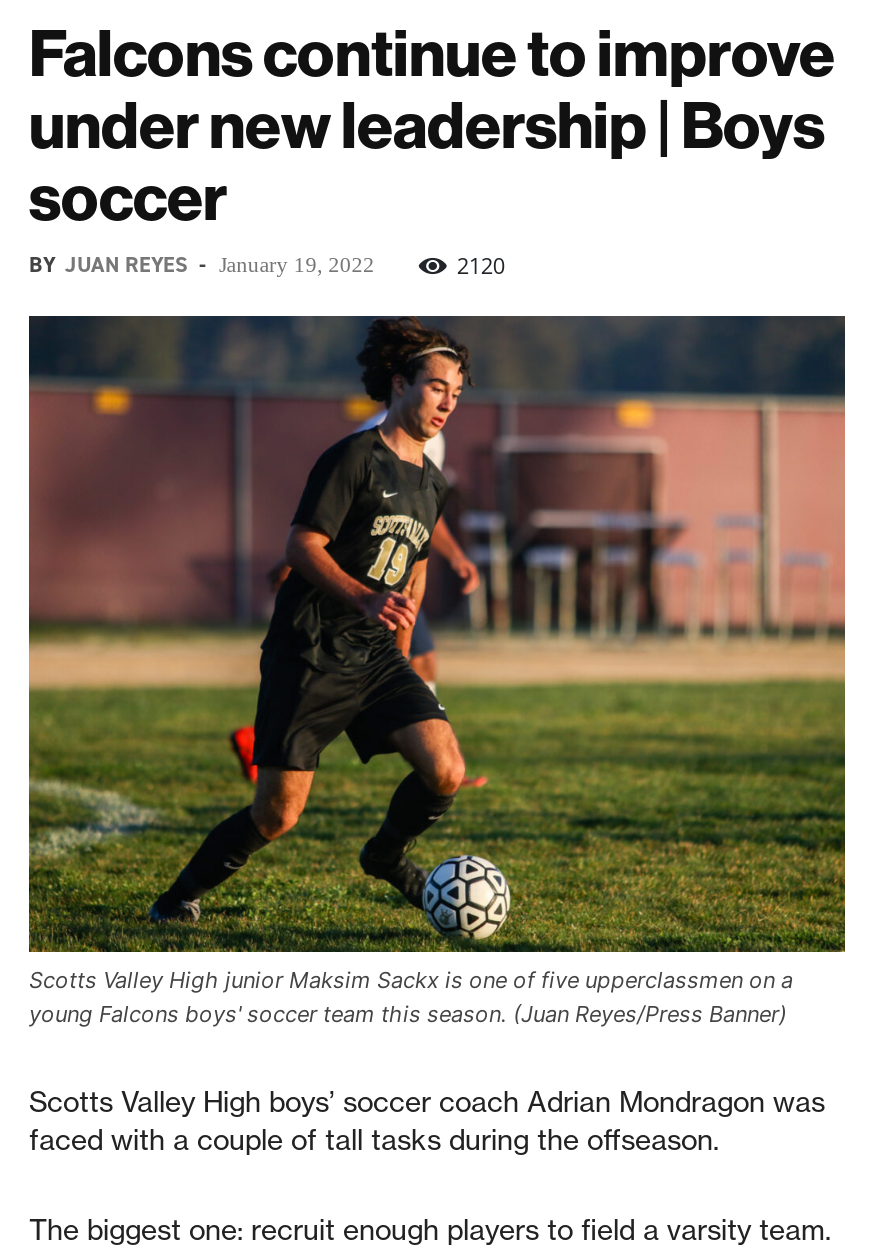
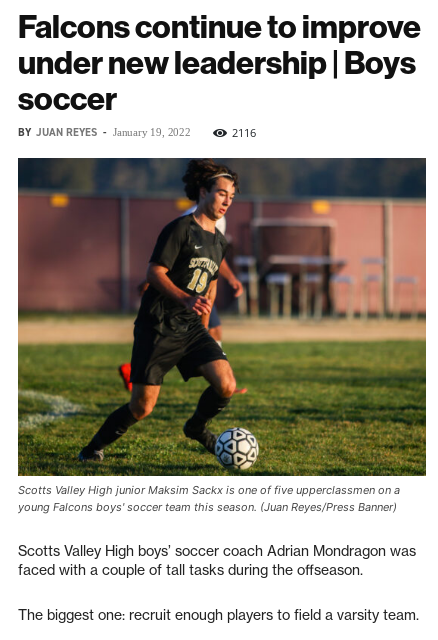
- 2120
+ 2116
